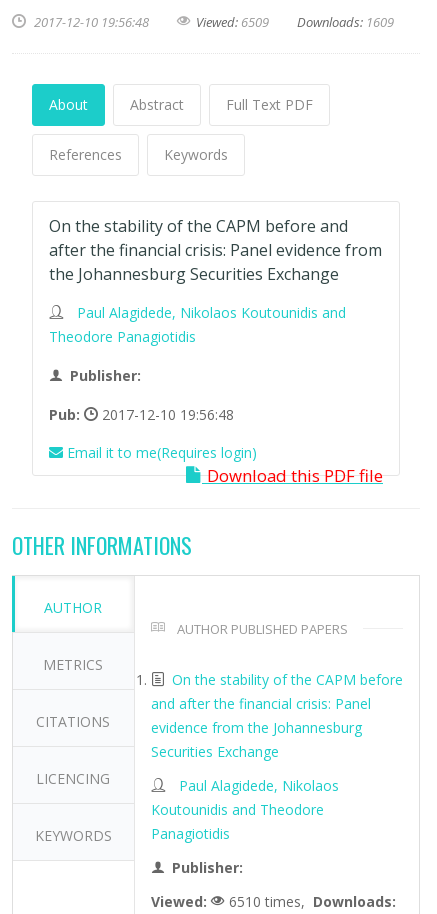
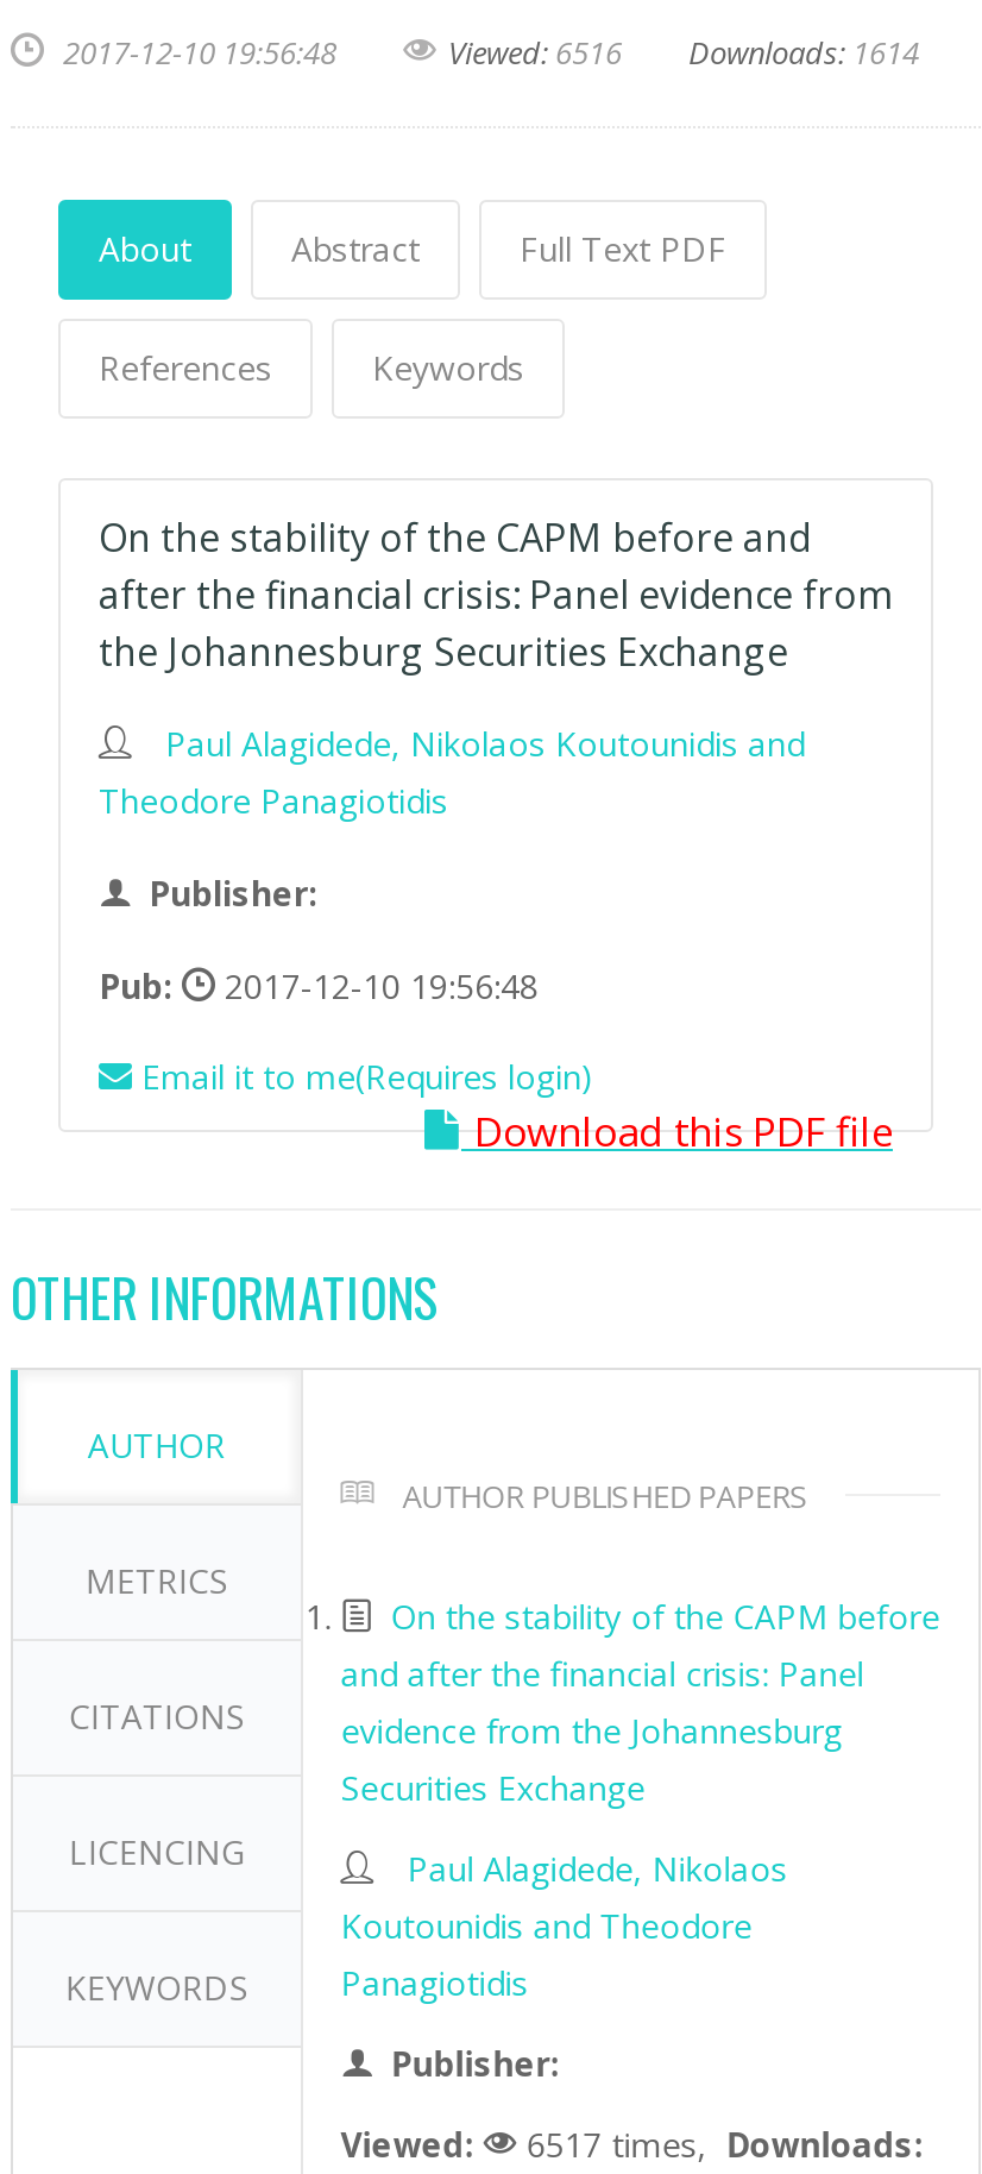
- Viewed: 6509
+ Viewed: 6516

- Downloads: 1609
+ Downloads: 1614

- 6510 times, Downloads:
+ 6517 times, Downloads:
